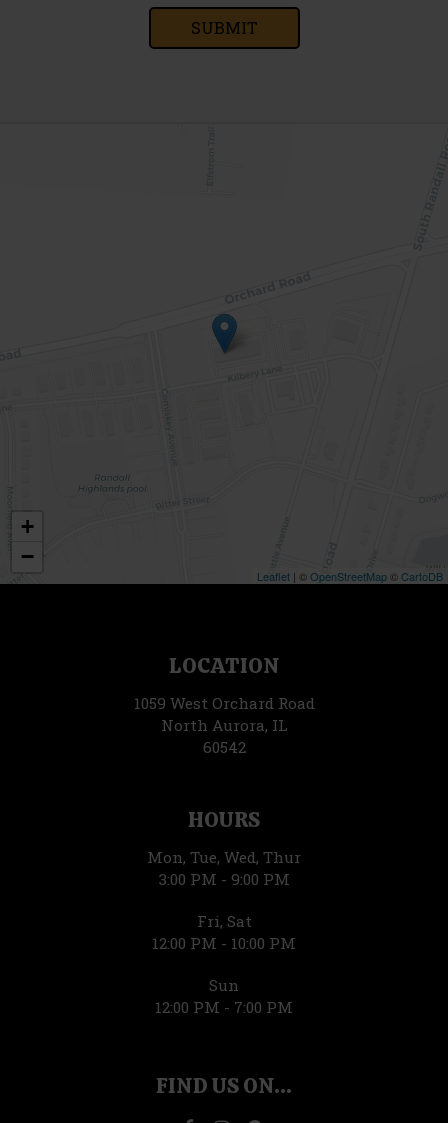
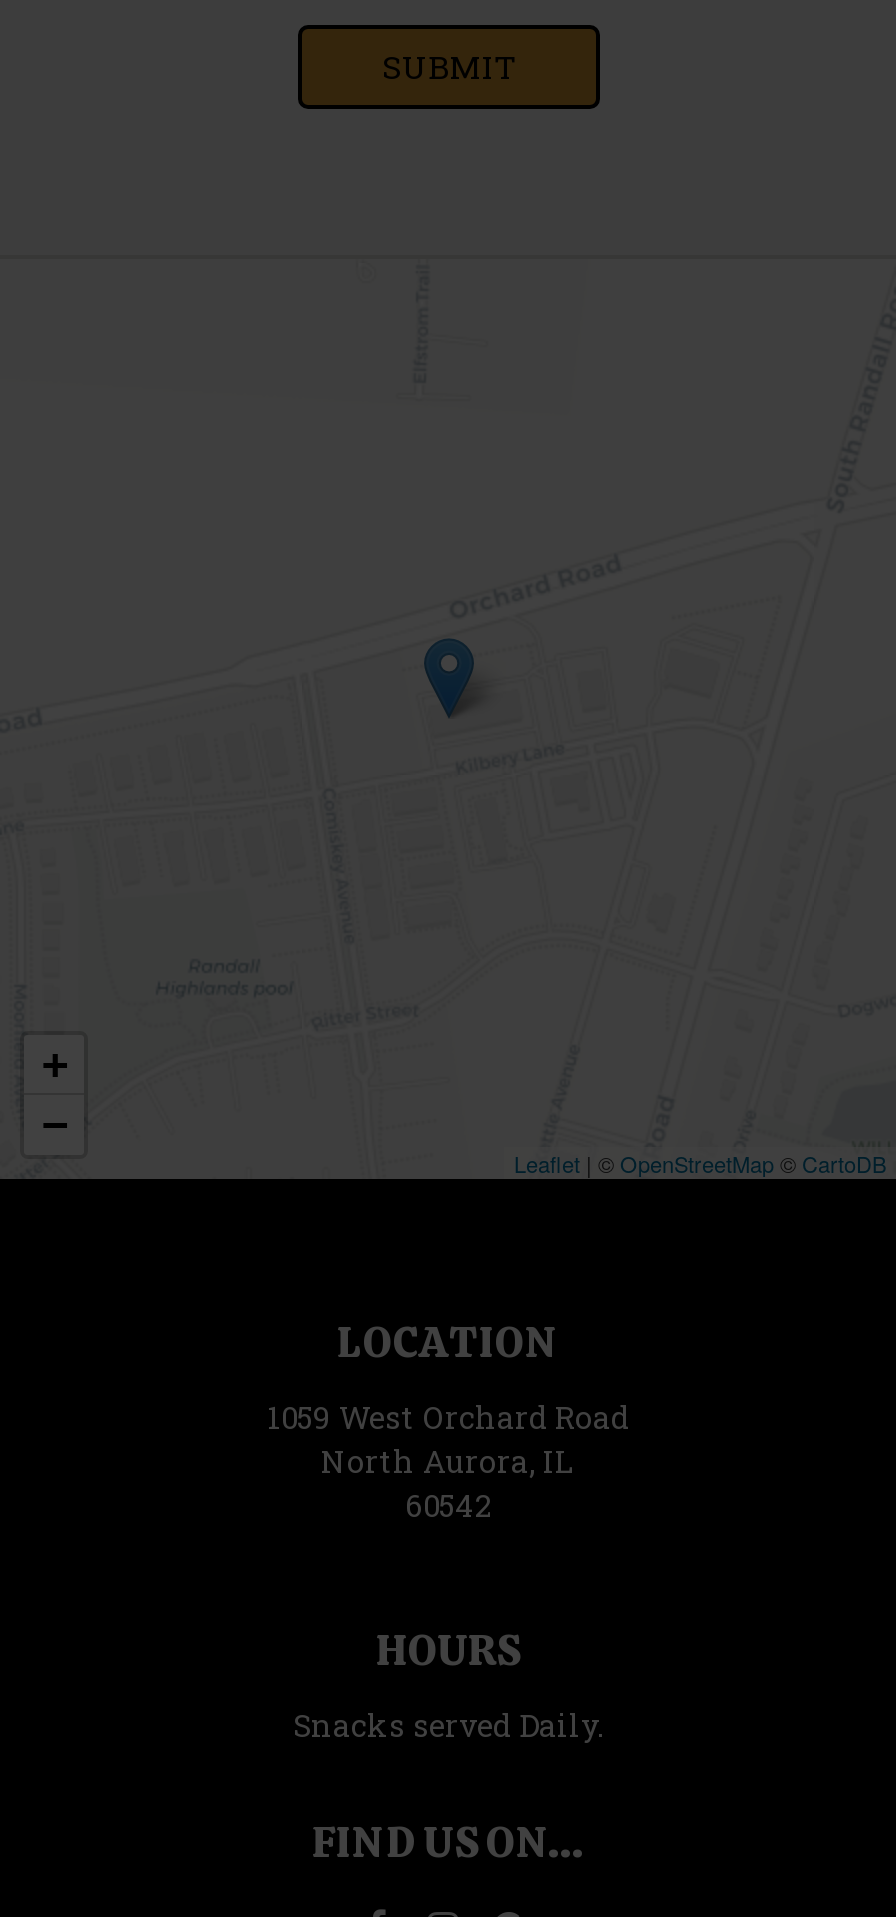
- Mon, Tue, Wed, Thur
- 3:00 PM - 9:00 PM
- Fri, Sat
- 12:00 PM - 10:00 PM
- Sun
- 12:00 PM - 7:00 PM
+ Snacks served Daily.
